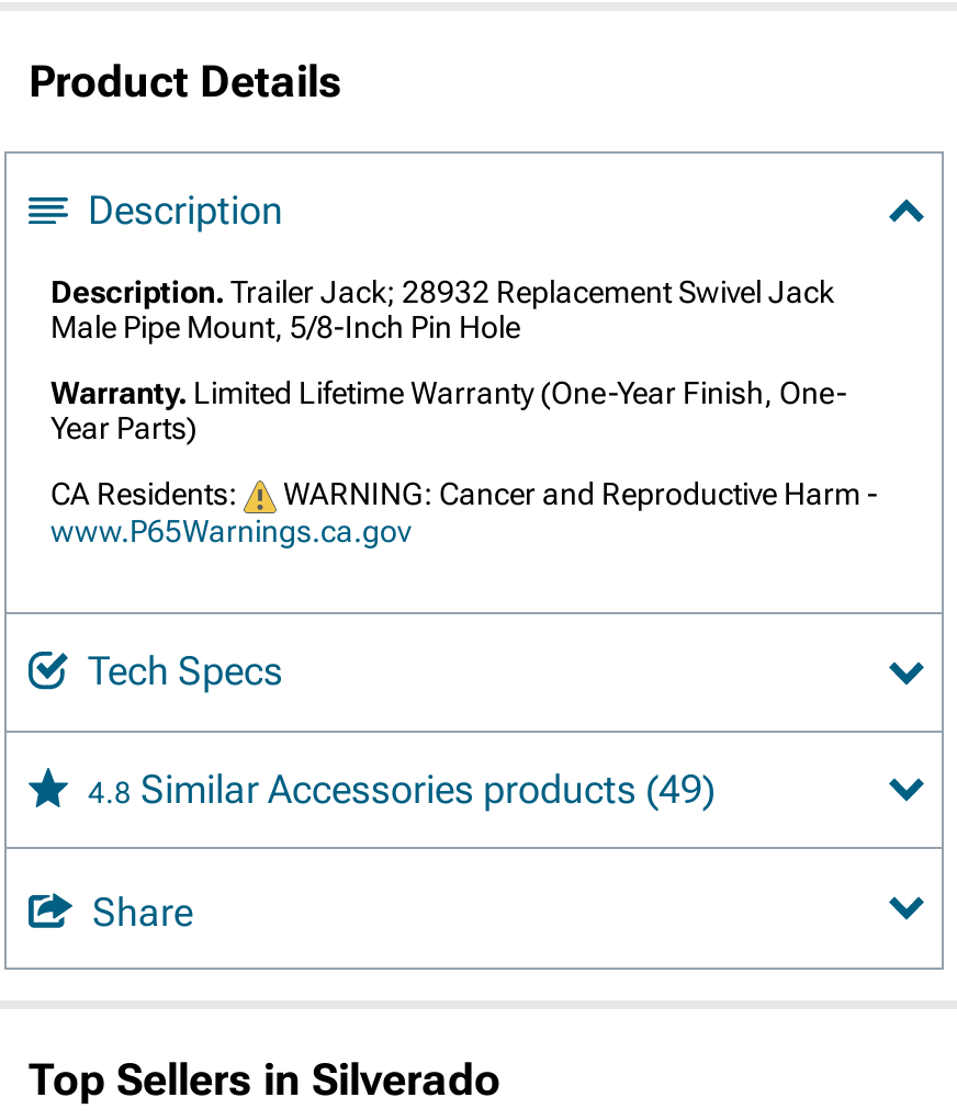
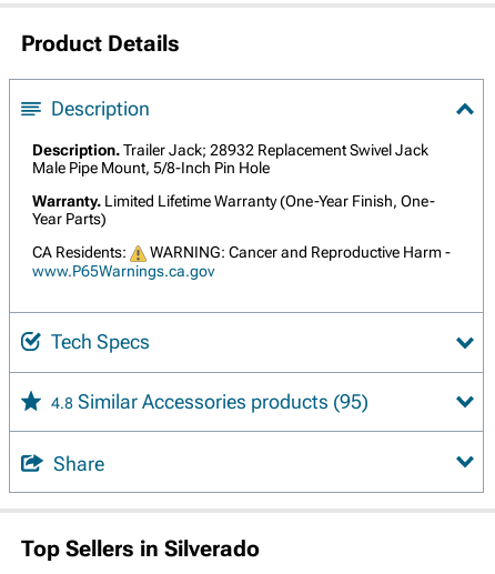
- 4.8 Similar Accessories products (49)
+ 4.8 Similar Accessories products (95)
